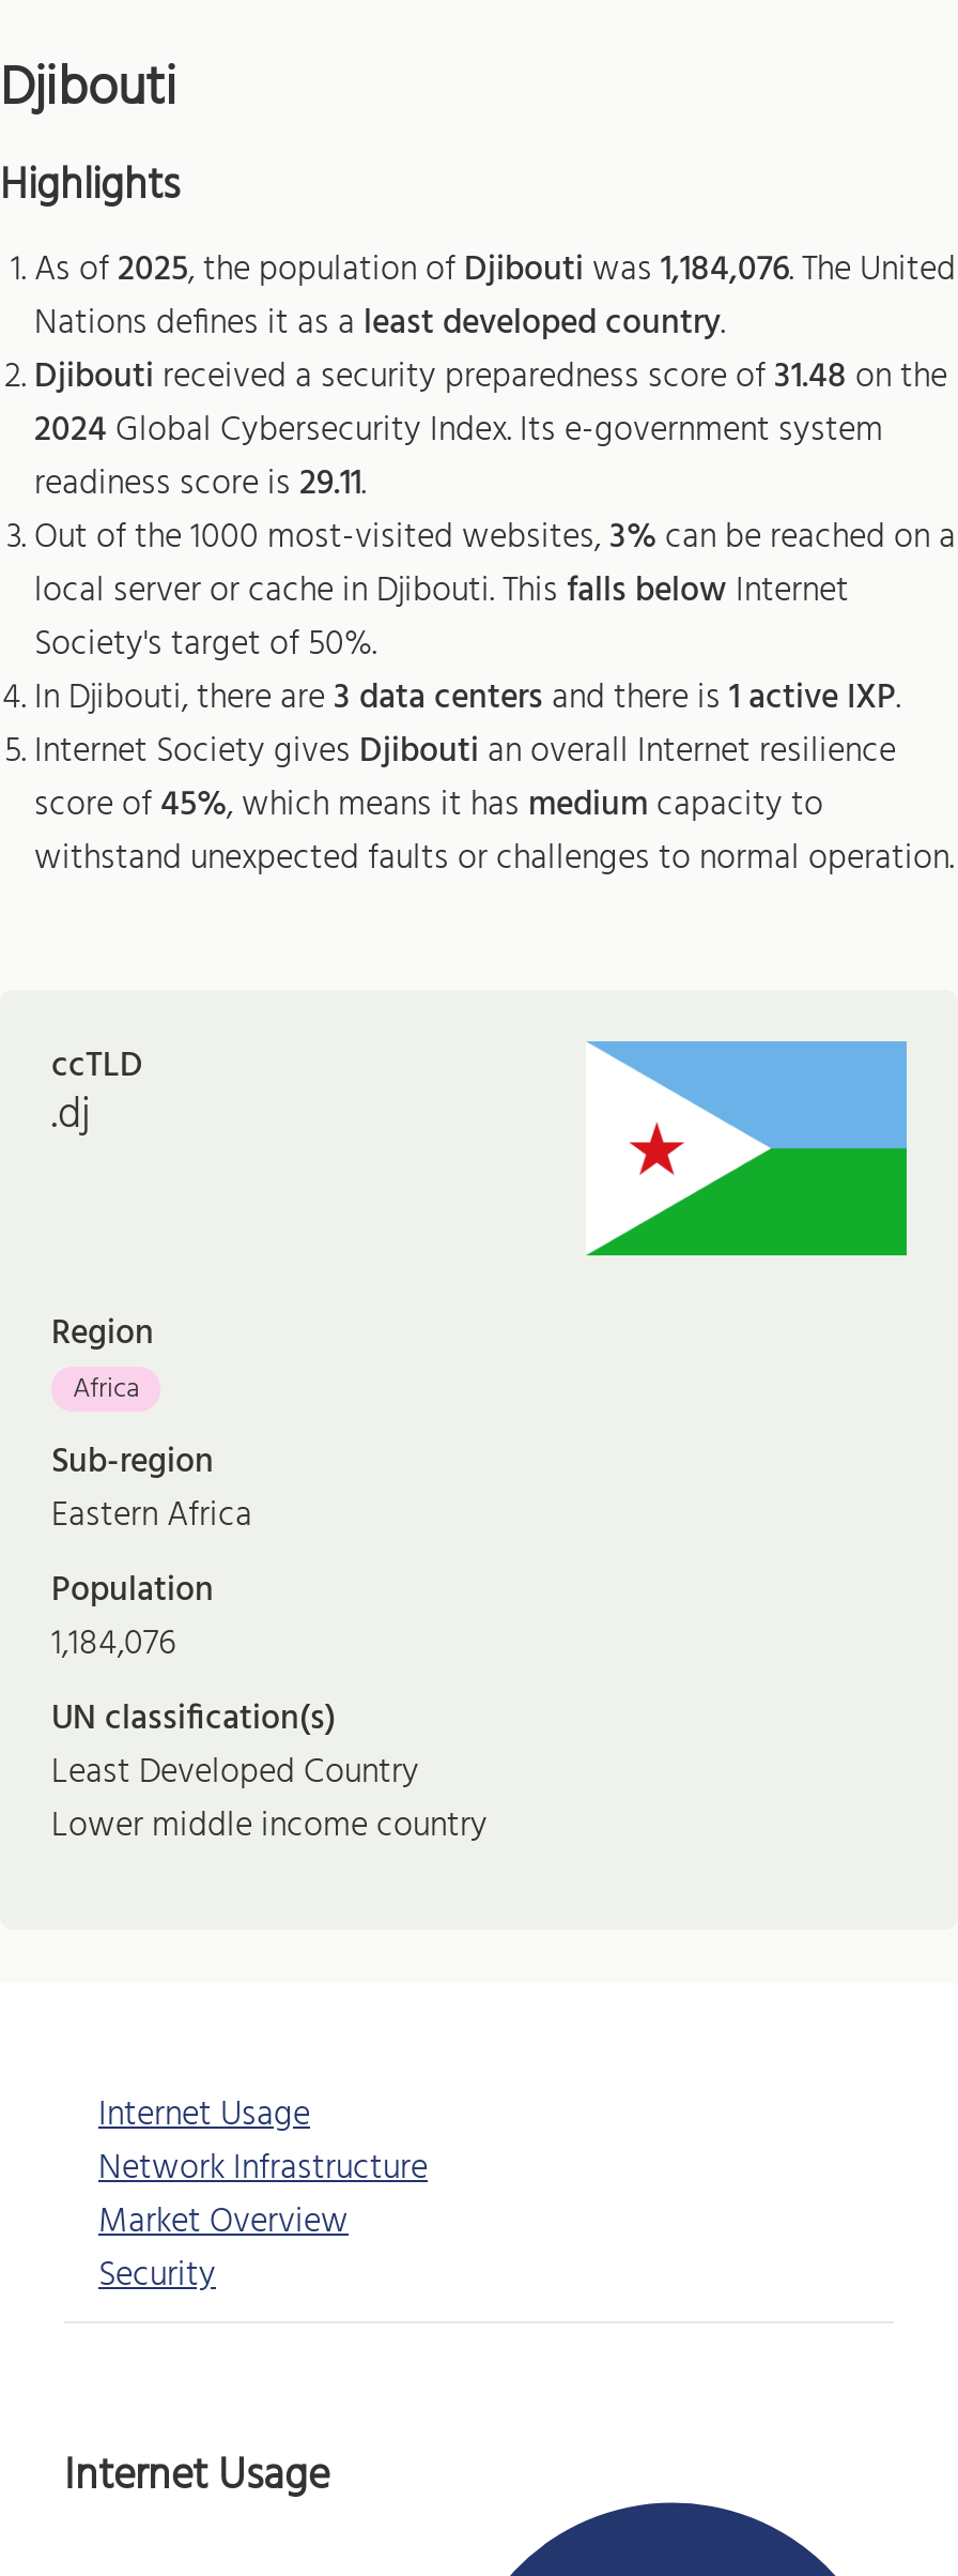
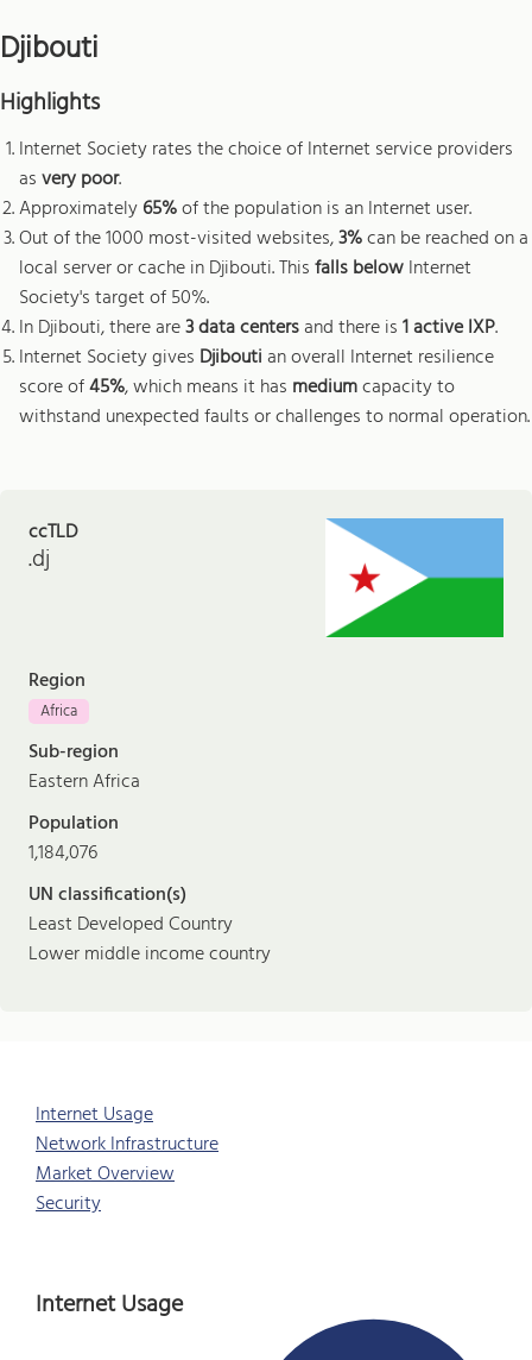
- As of 2025, the population of Djibouti was 1,184,076. The United
- Nations defines it as a least developed country
- Djibouti received a security preparedness score of 31.48 on the
- 2024 Global Cybersecurity Index. Its e-government system
- readiness score is 29.11
+ Internet Society rates the choice of Internet service providers
+ as very poor
+ Approximately 65% of the population is an Internet user.
